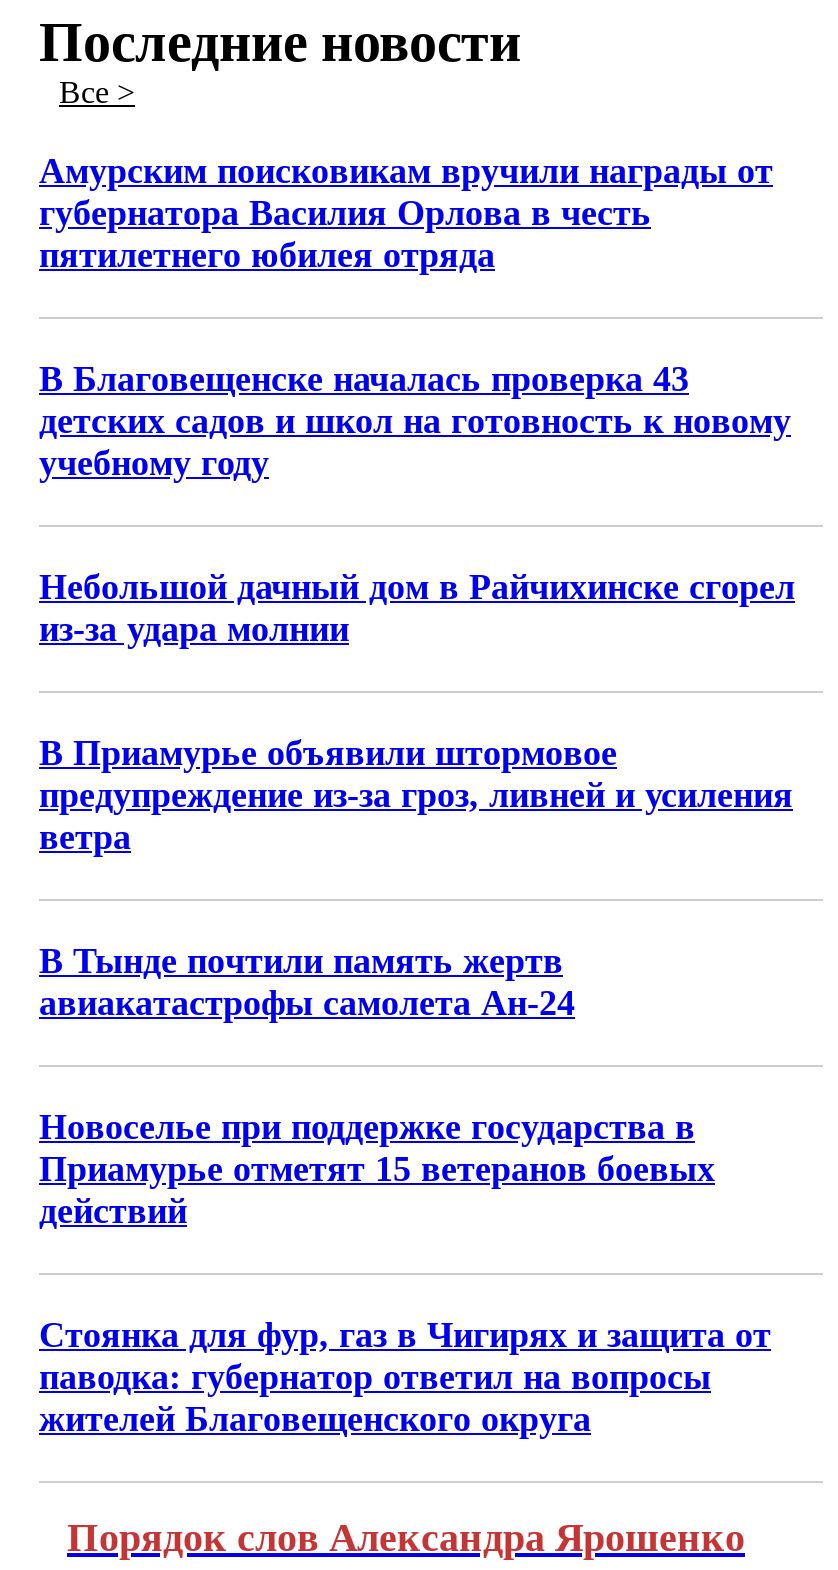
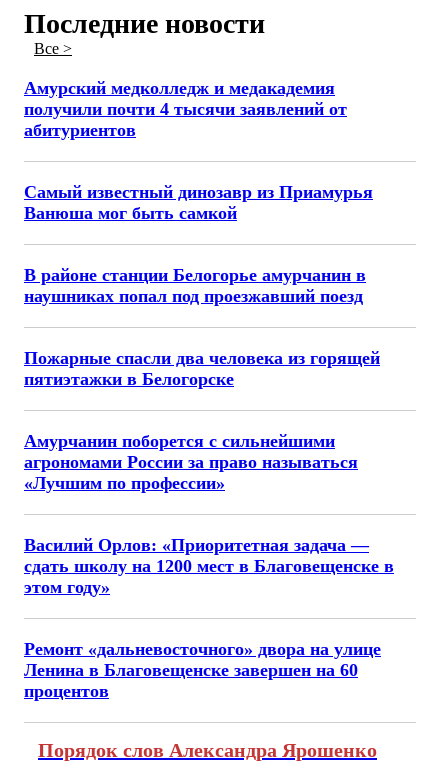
- Амурским поисковикам вручили награды от
- губернатора Василия Орлова в честь
- пятилетнего юбилея отряда
+ Амурский медколледж и медакадемия
+ получили почти 4 тысячи заявлений от
+ абитуриентов

- В Благовещенске началась проверка 43
- детских садов и школ на готовность к новому
- учебному году
+ Самый известный динозавр из Приамурья
+ Ванюша мог быть самкой

- Небольшой дачный дом в Райчихинске сгорел
- из-за удара молнии
+ В районе станции Белогорье амурчанин в
+ наушниках попал под проезжавший поезд

- В Приамурье объявили штормовое
- предупреждение из-за гроз, ливней и усиления
- ветра
+ Пожарные спасли два человека из горящей
+ пятиэтажки в Белогорске

- В Тынде почтили память жертв
- авиакатастрофы самолета Ан-24
+ Амурчанин поборется с сильнейшими
+ агрономами России за право называться
+ «Лучшим по профессии»

- Новоселье при поддержке государства в
- Приамурье отметят 15 ветеранов боевых
- действий
+ Василий Орлов: «Приоритетная задача —
+ сдать школу на 1200 мест в Благовещенске в
+ этом году»

- Стоянка для фур, газ в Чигирях и защита от
- паводка: губернатор ответил на вопросы
- жителей Благовещенского округа
+ Ремонт «дальневосточного» двора на улице
+ Ленина в Благовещенске завершен на 60
+ процентов
